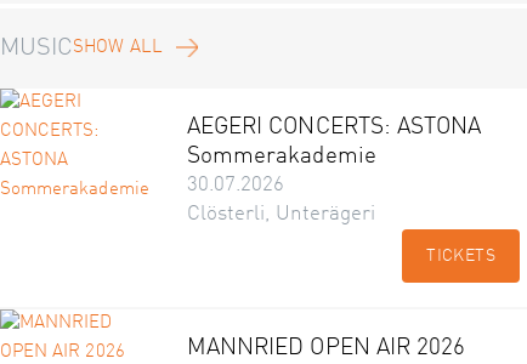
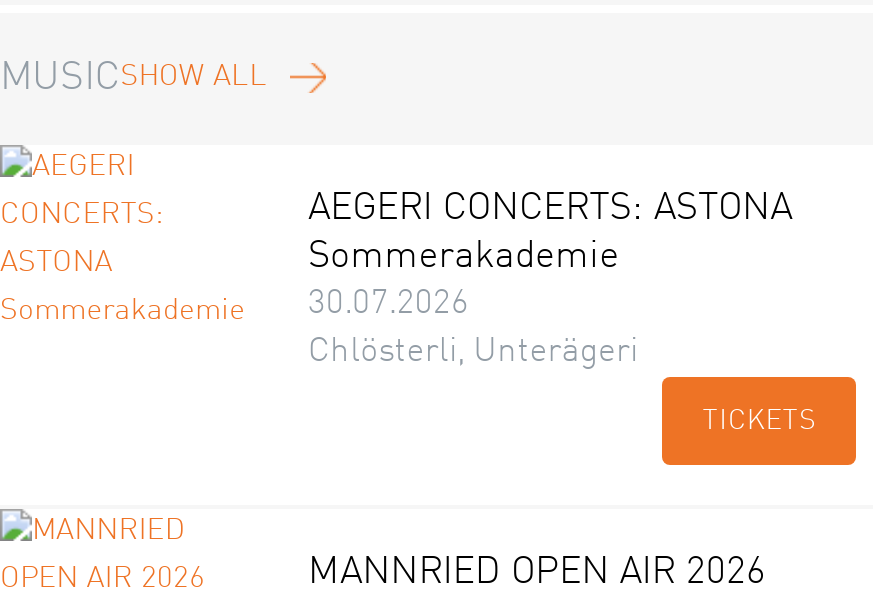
- Clösterli, Unterägeri
+ Chlösterli, Unterägeri
